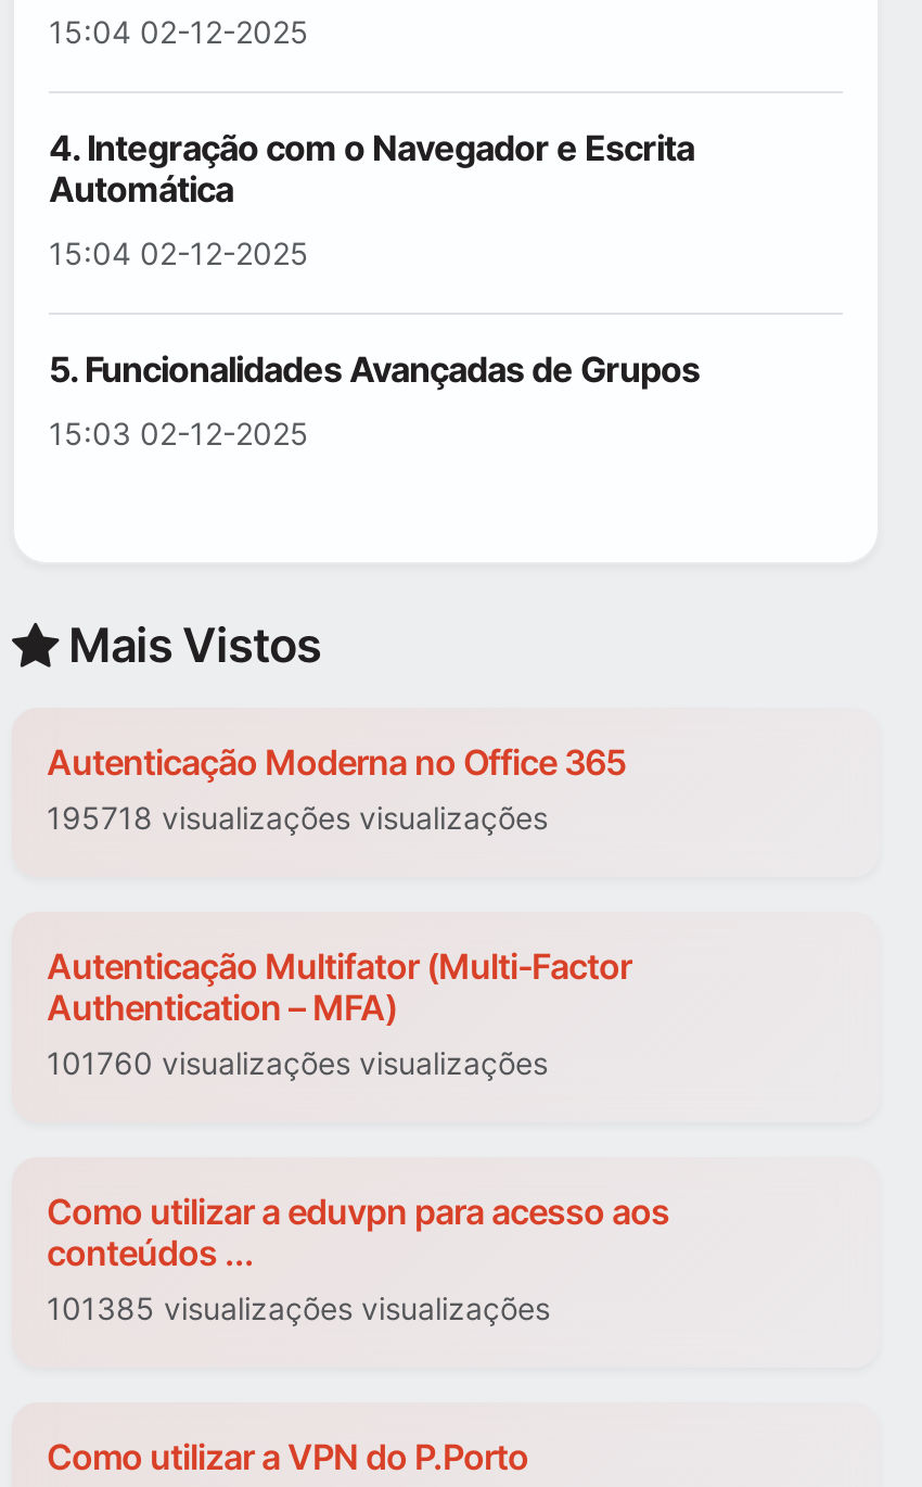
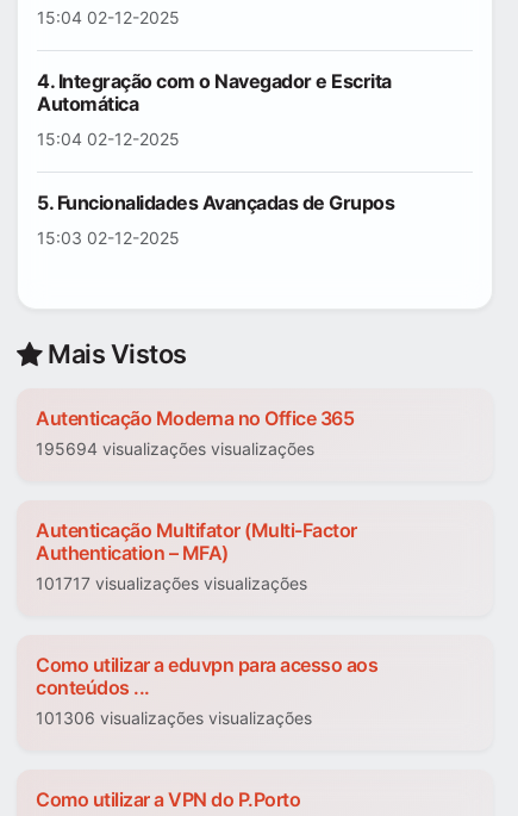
- 195718 visualizações visualizações
+ 195694 visualizações visualizações

- 101760 visualizações visualizações
+ 101717 visualizações visualizações

- 101385 visualizações visualizações
+ 101306 visualizações visualizações
